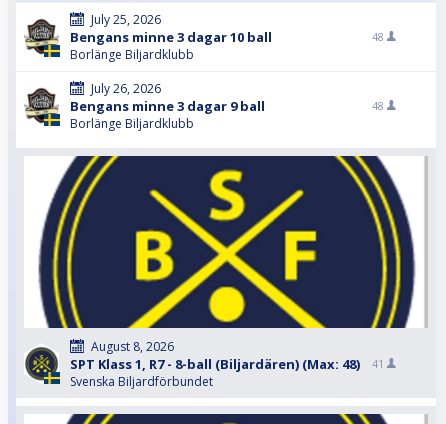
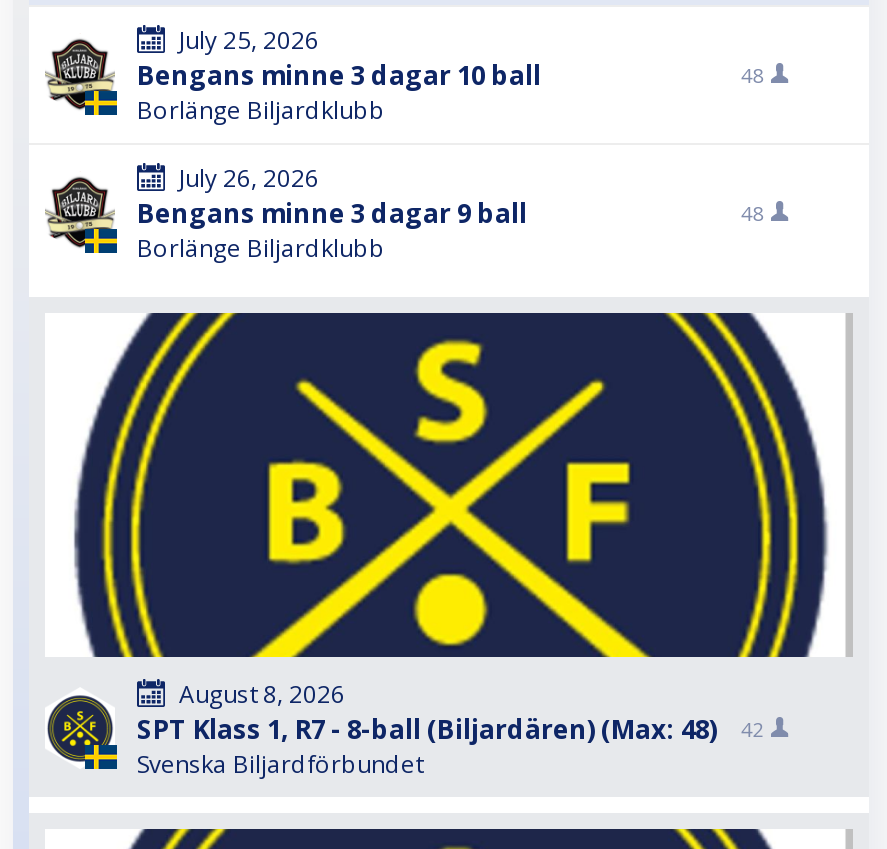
- SPT Klass 1, R7 - 8-ball (Biljardären) (Max: 48) 41
+ SPT Klass 1, R7 - 8-ball (Biljardären) (Max: 48) 42
